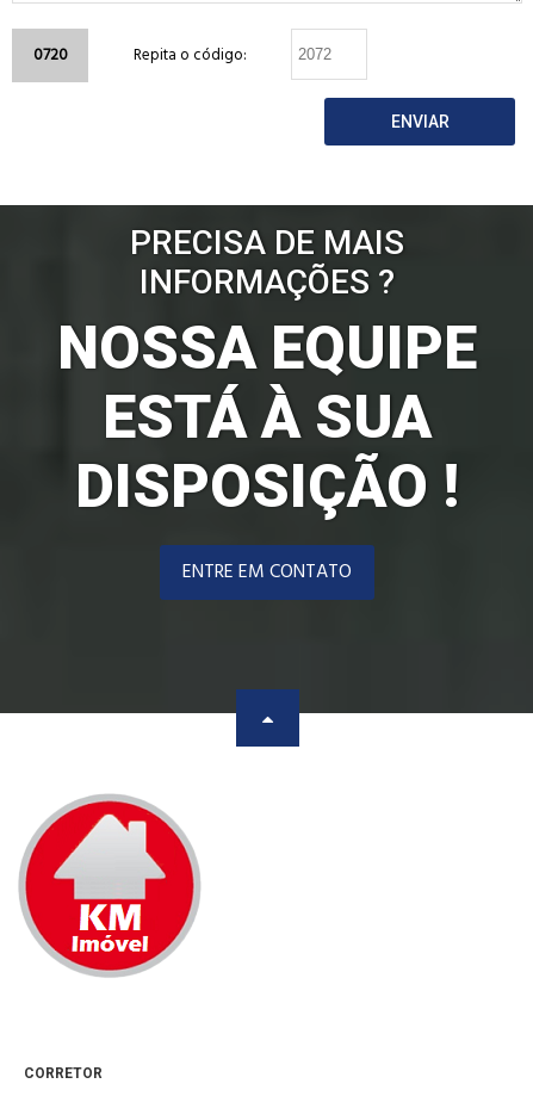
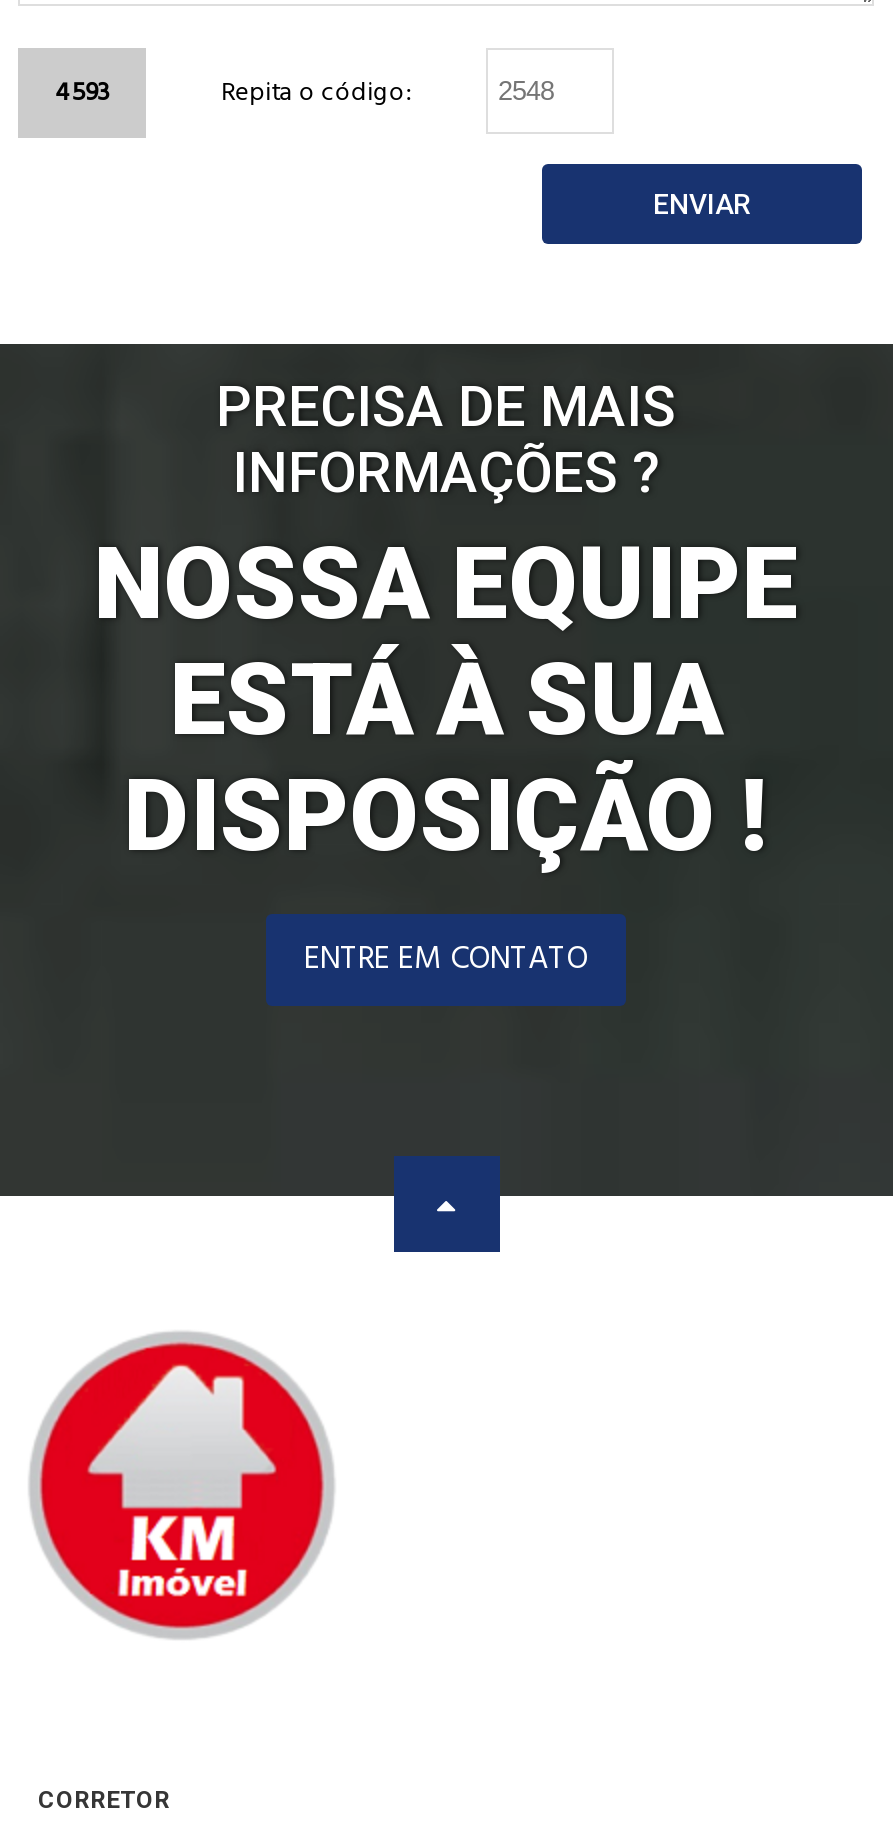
- 0720
+ 4593
